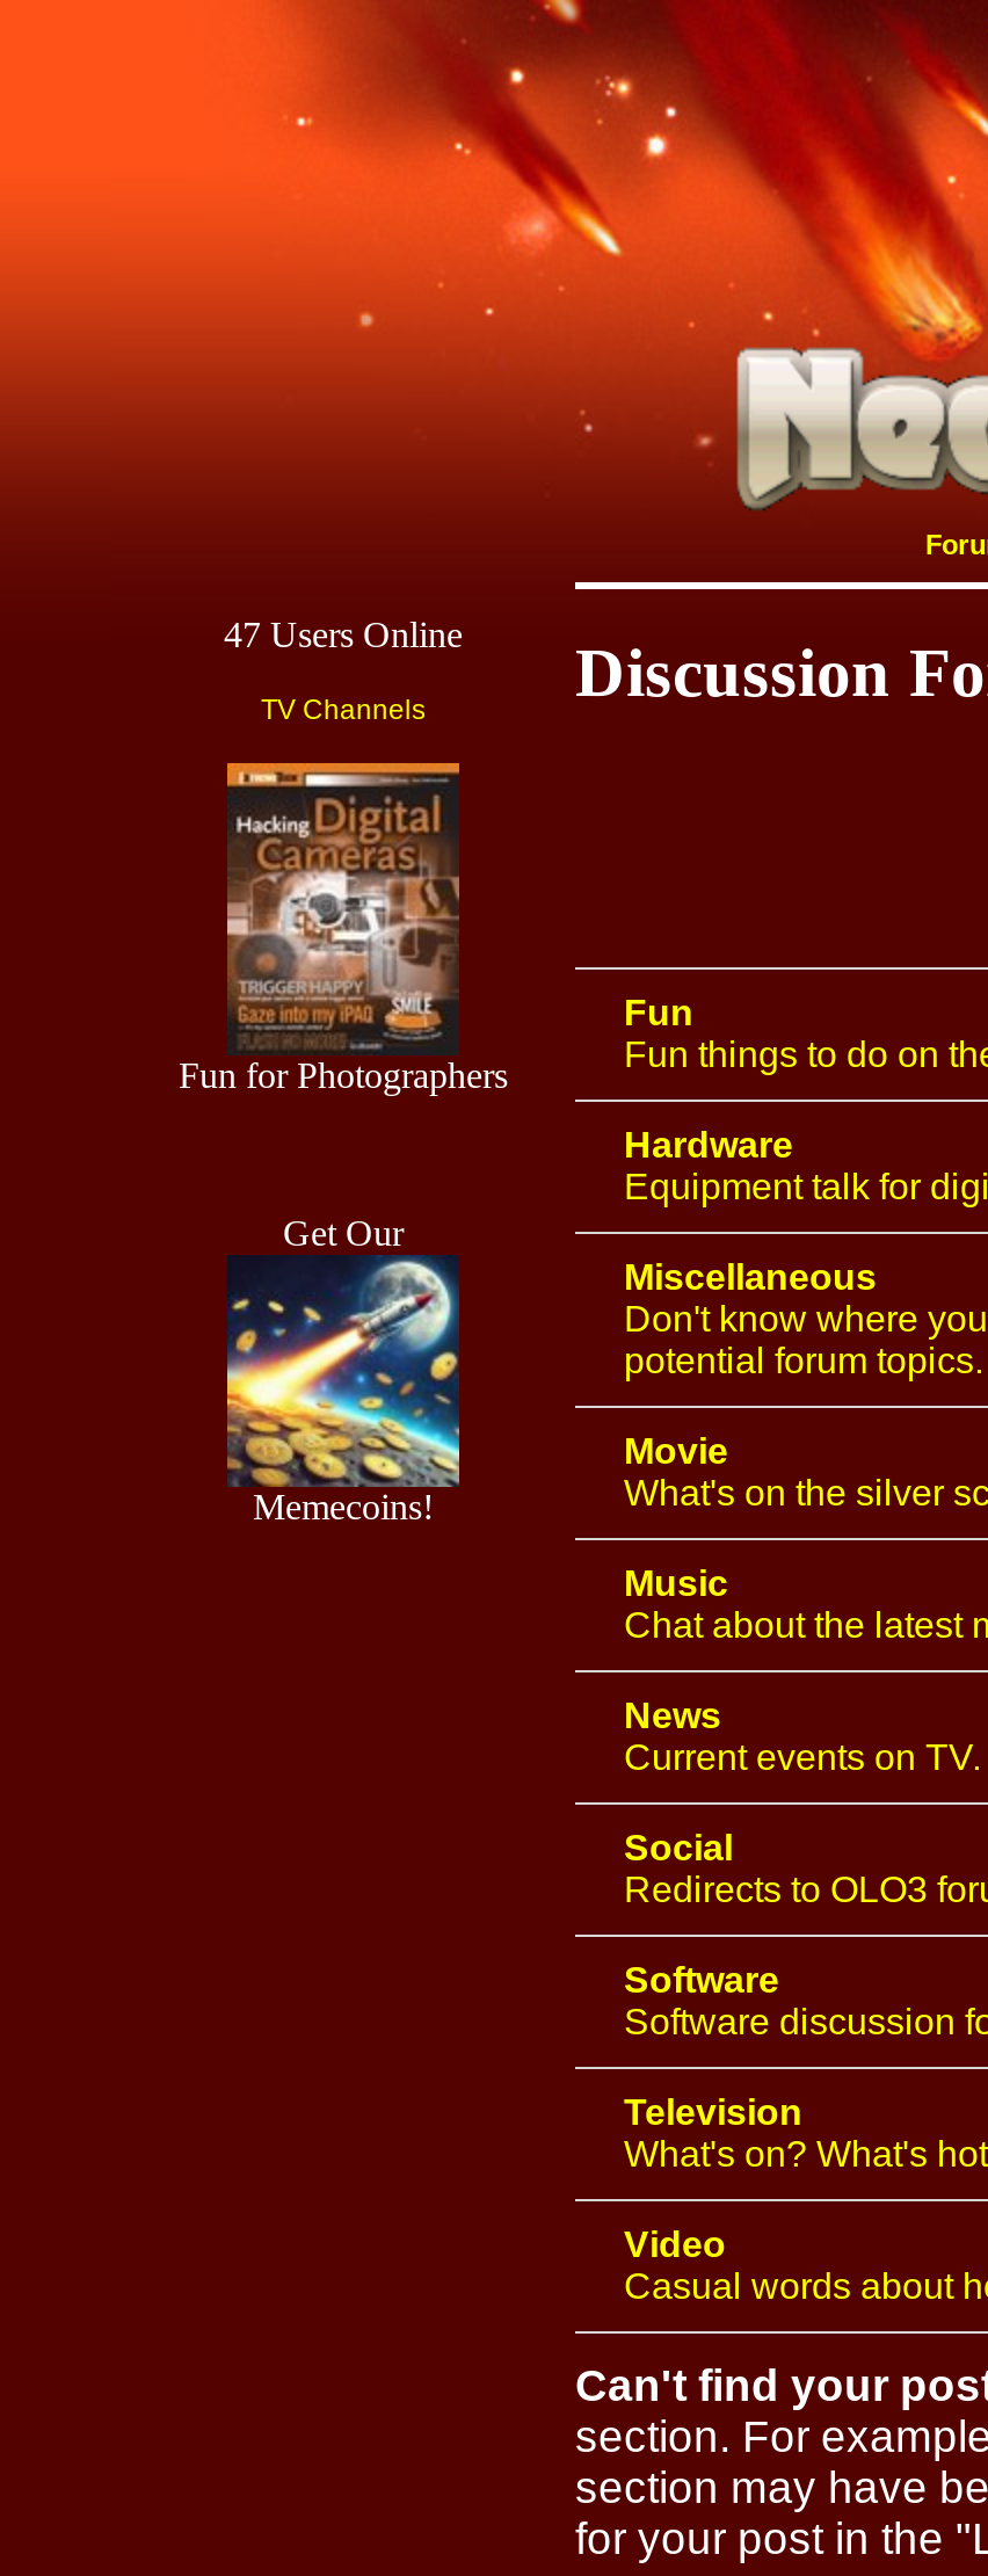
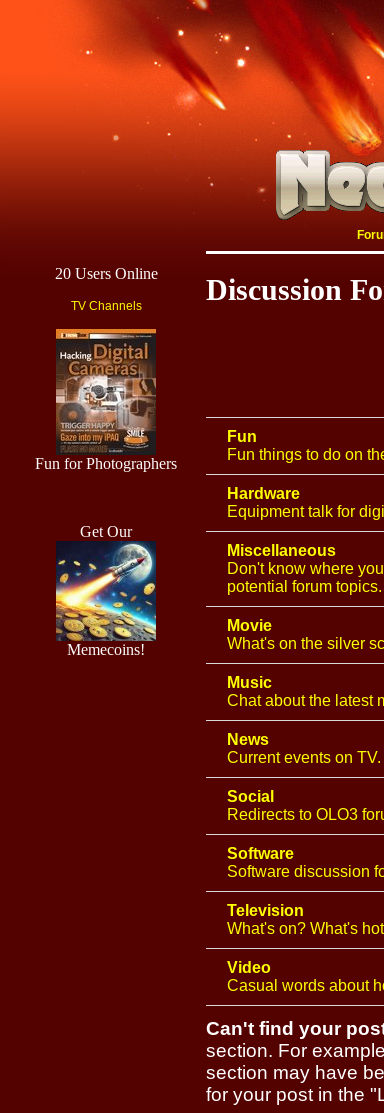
- 47 Users Online
+ 20 Users Online
